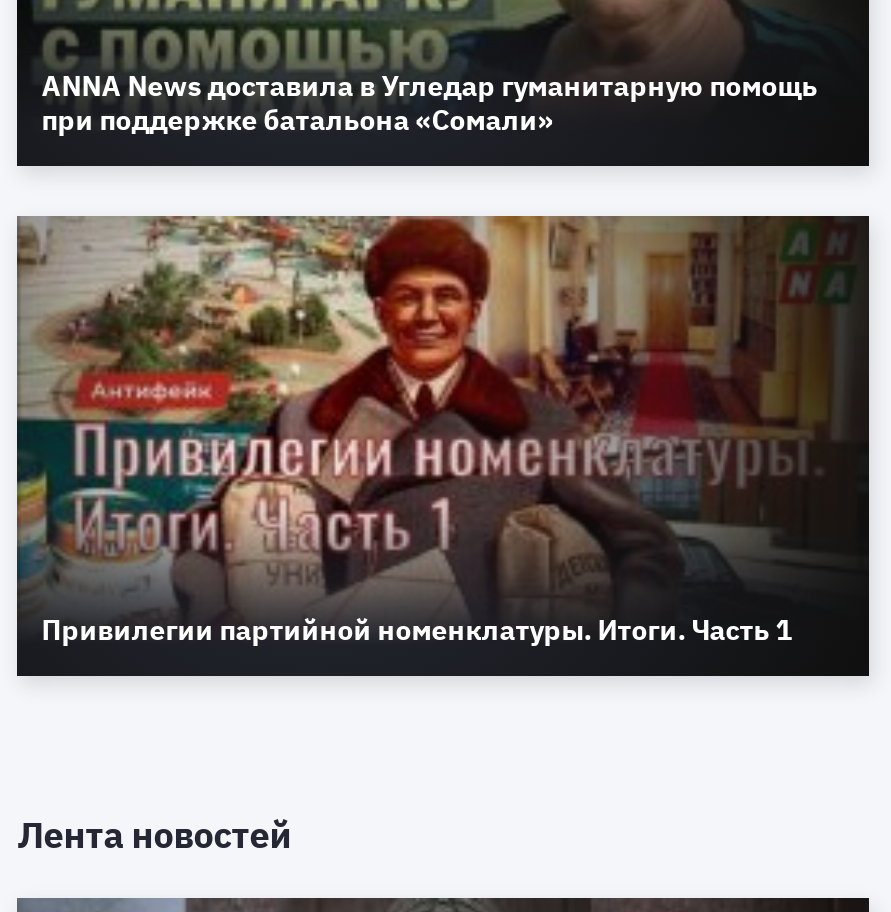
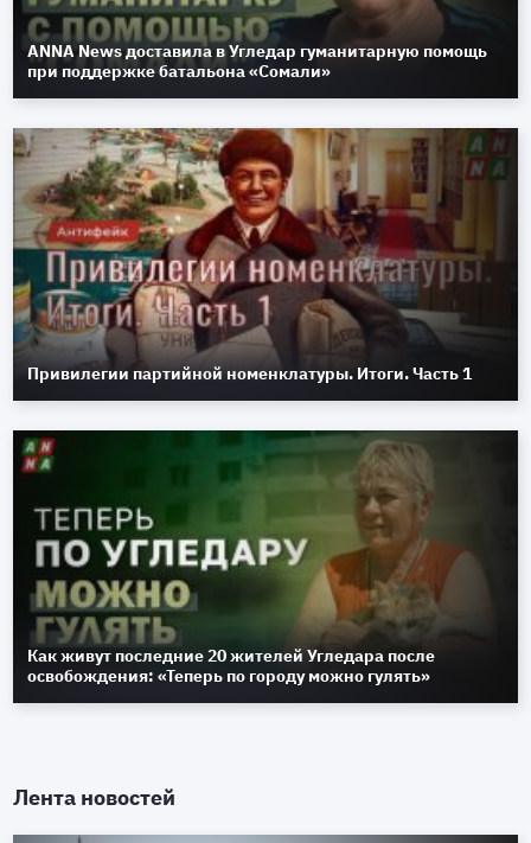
+ [image]
+ Как живут последние 20 жителей Угледара после
+ освобождения: «Теперь по городу можно гулять»
